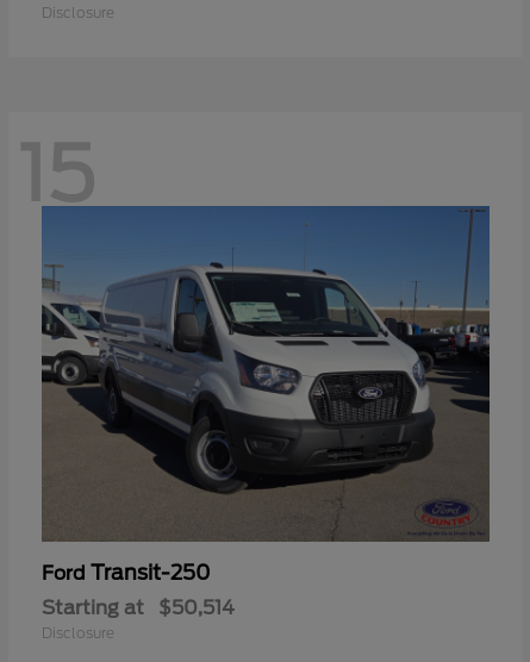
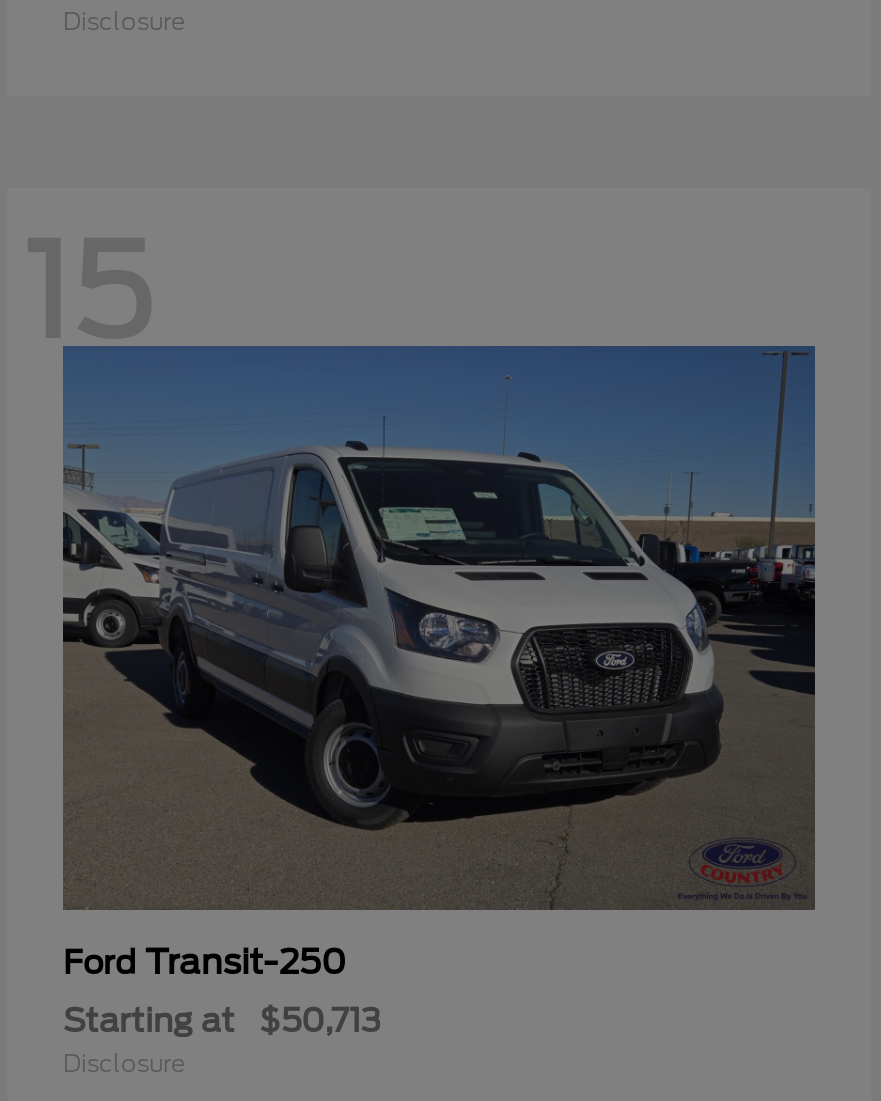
- Starting at $50,514
+ Starting at $50,713
